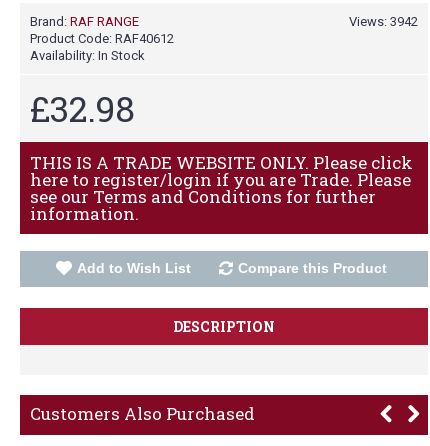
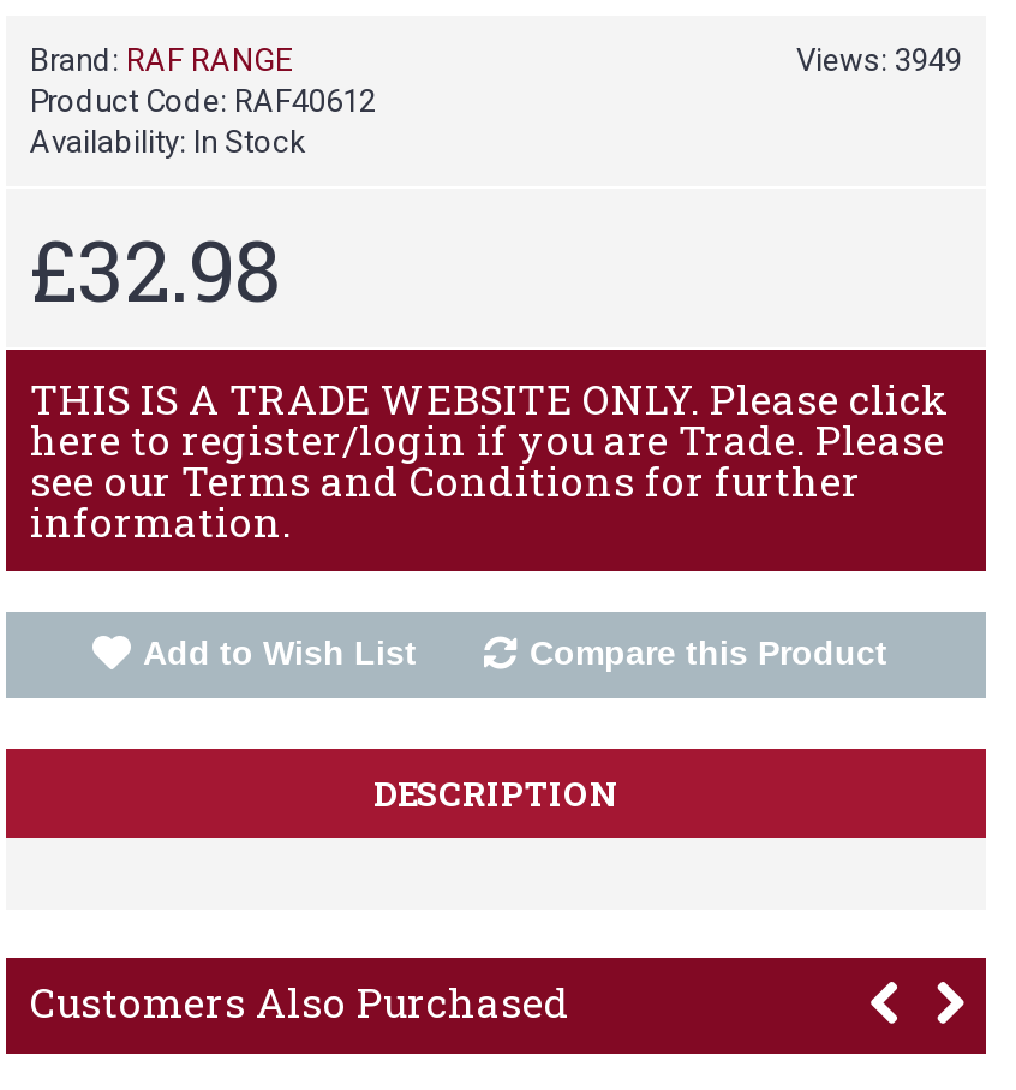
- Views: 3942
+ Views: 3949
